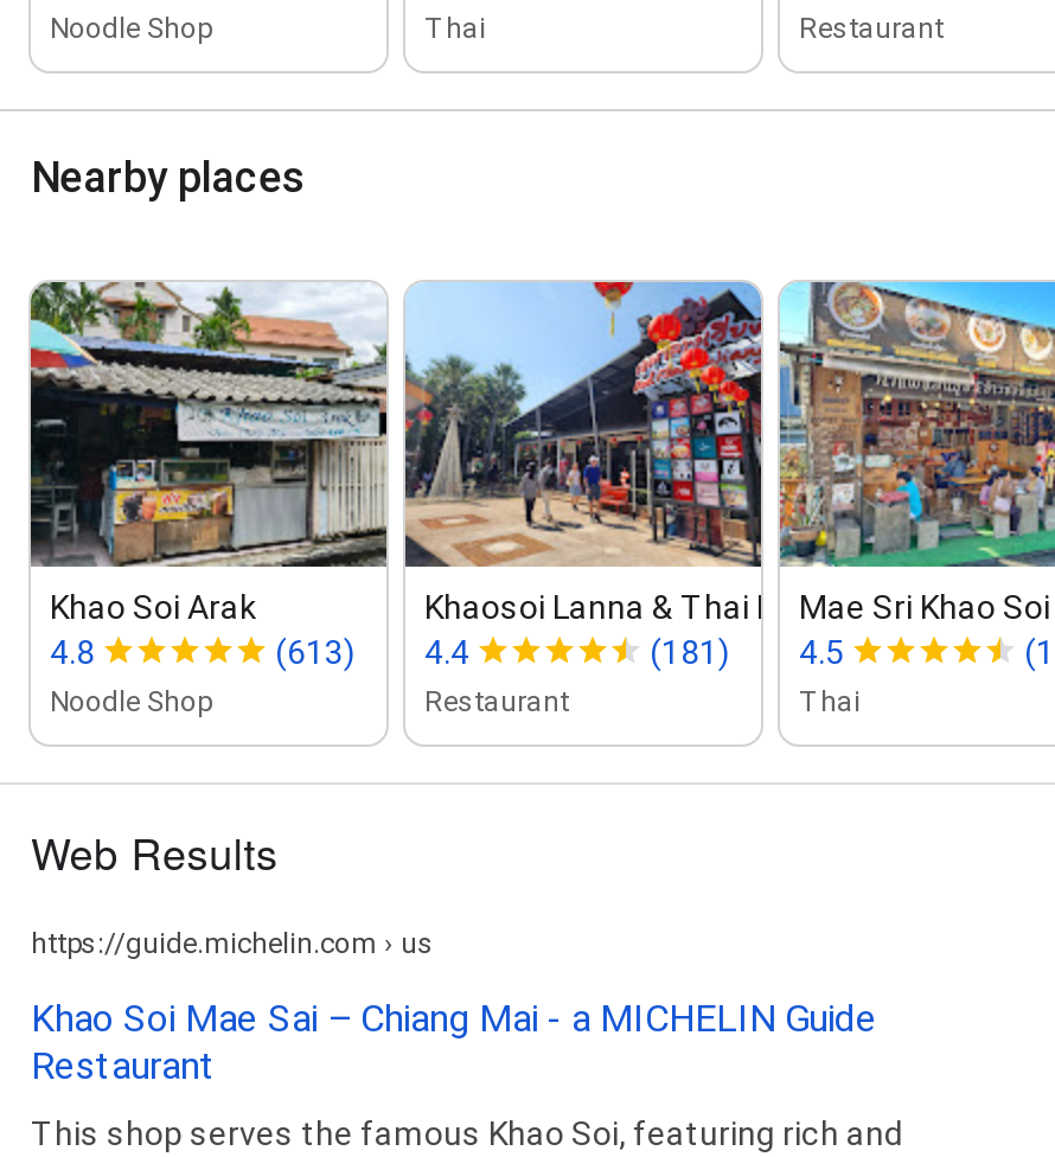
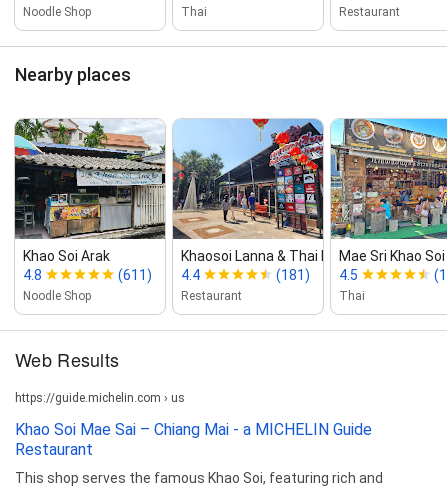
- (613) 4.4
+ (611) 4.4
